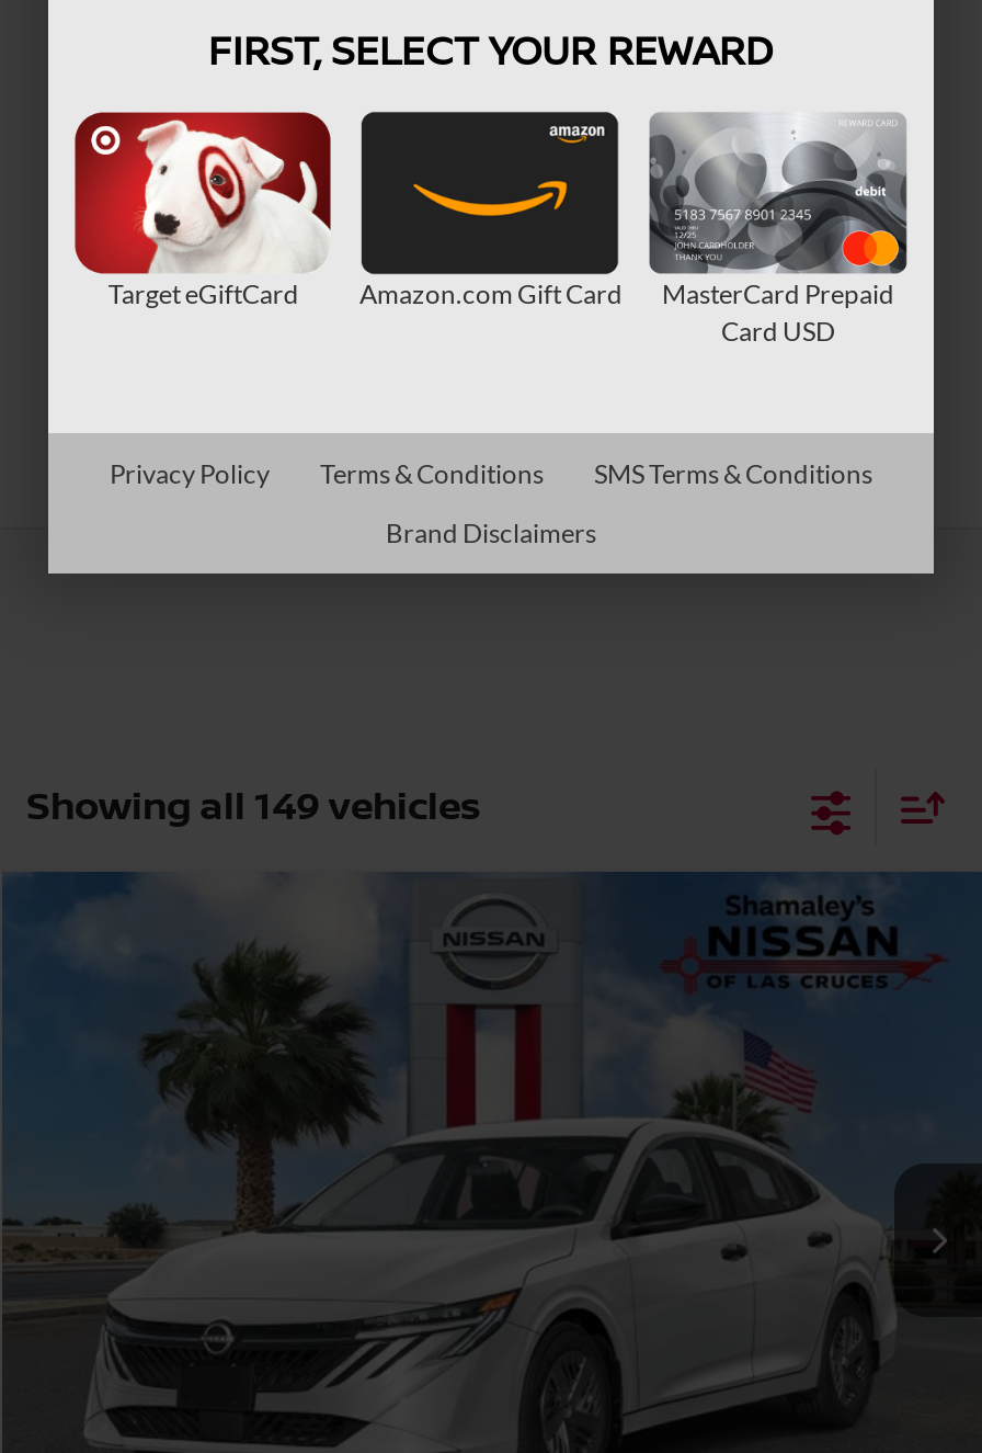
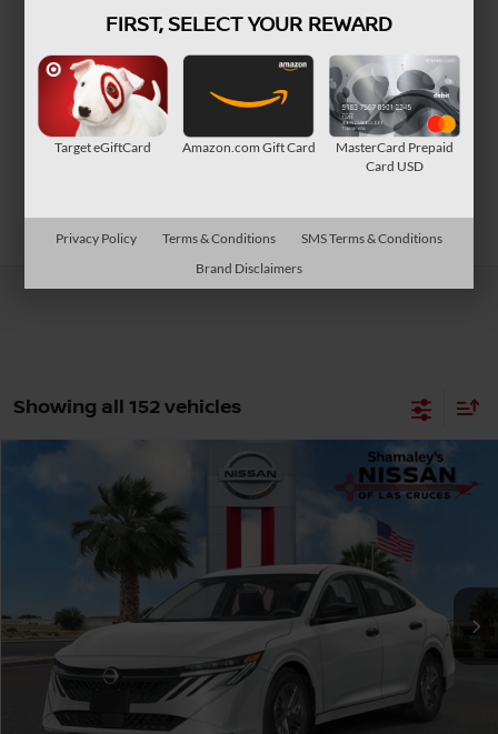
- Showing all 149 vehicles
+ Showing all 152 vehicles
